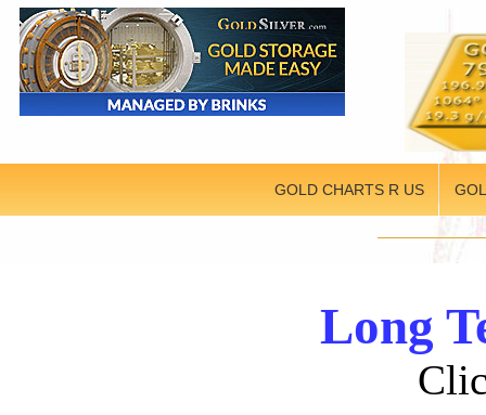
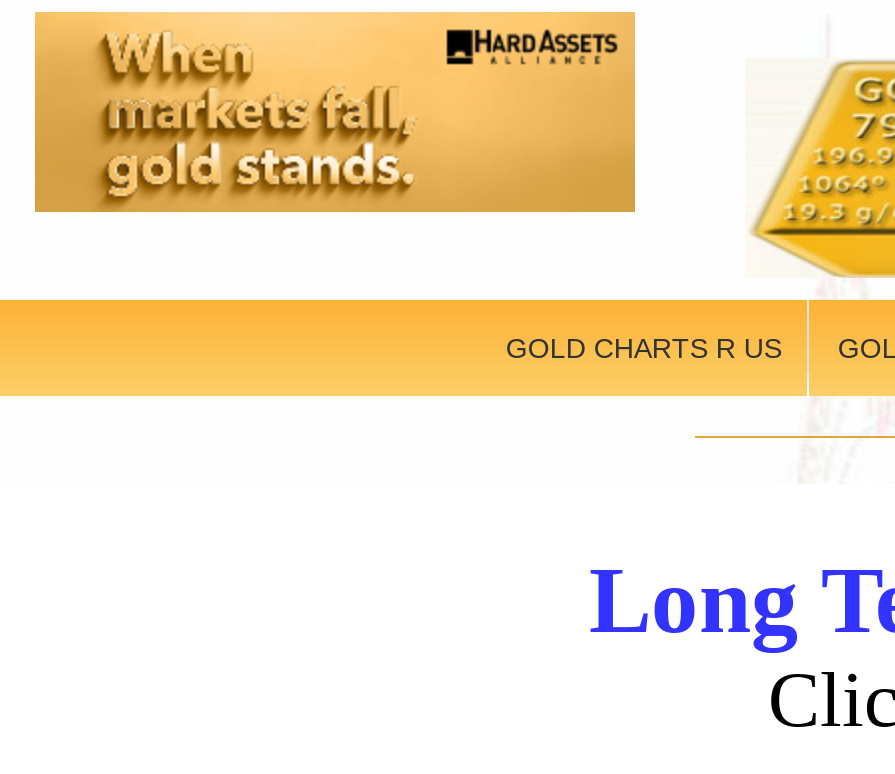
- [image]
+ [image]
